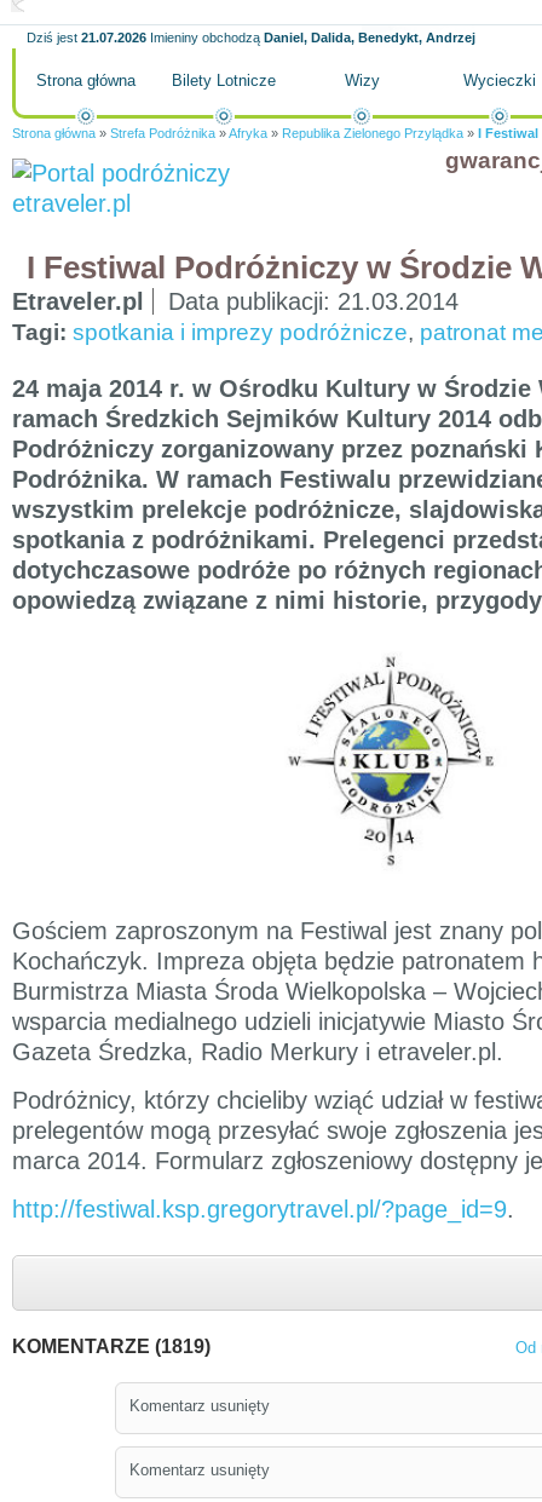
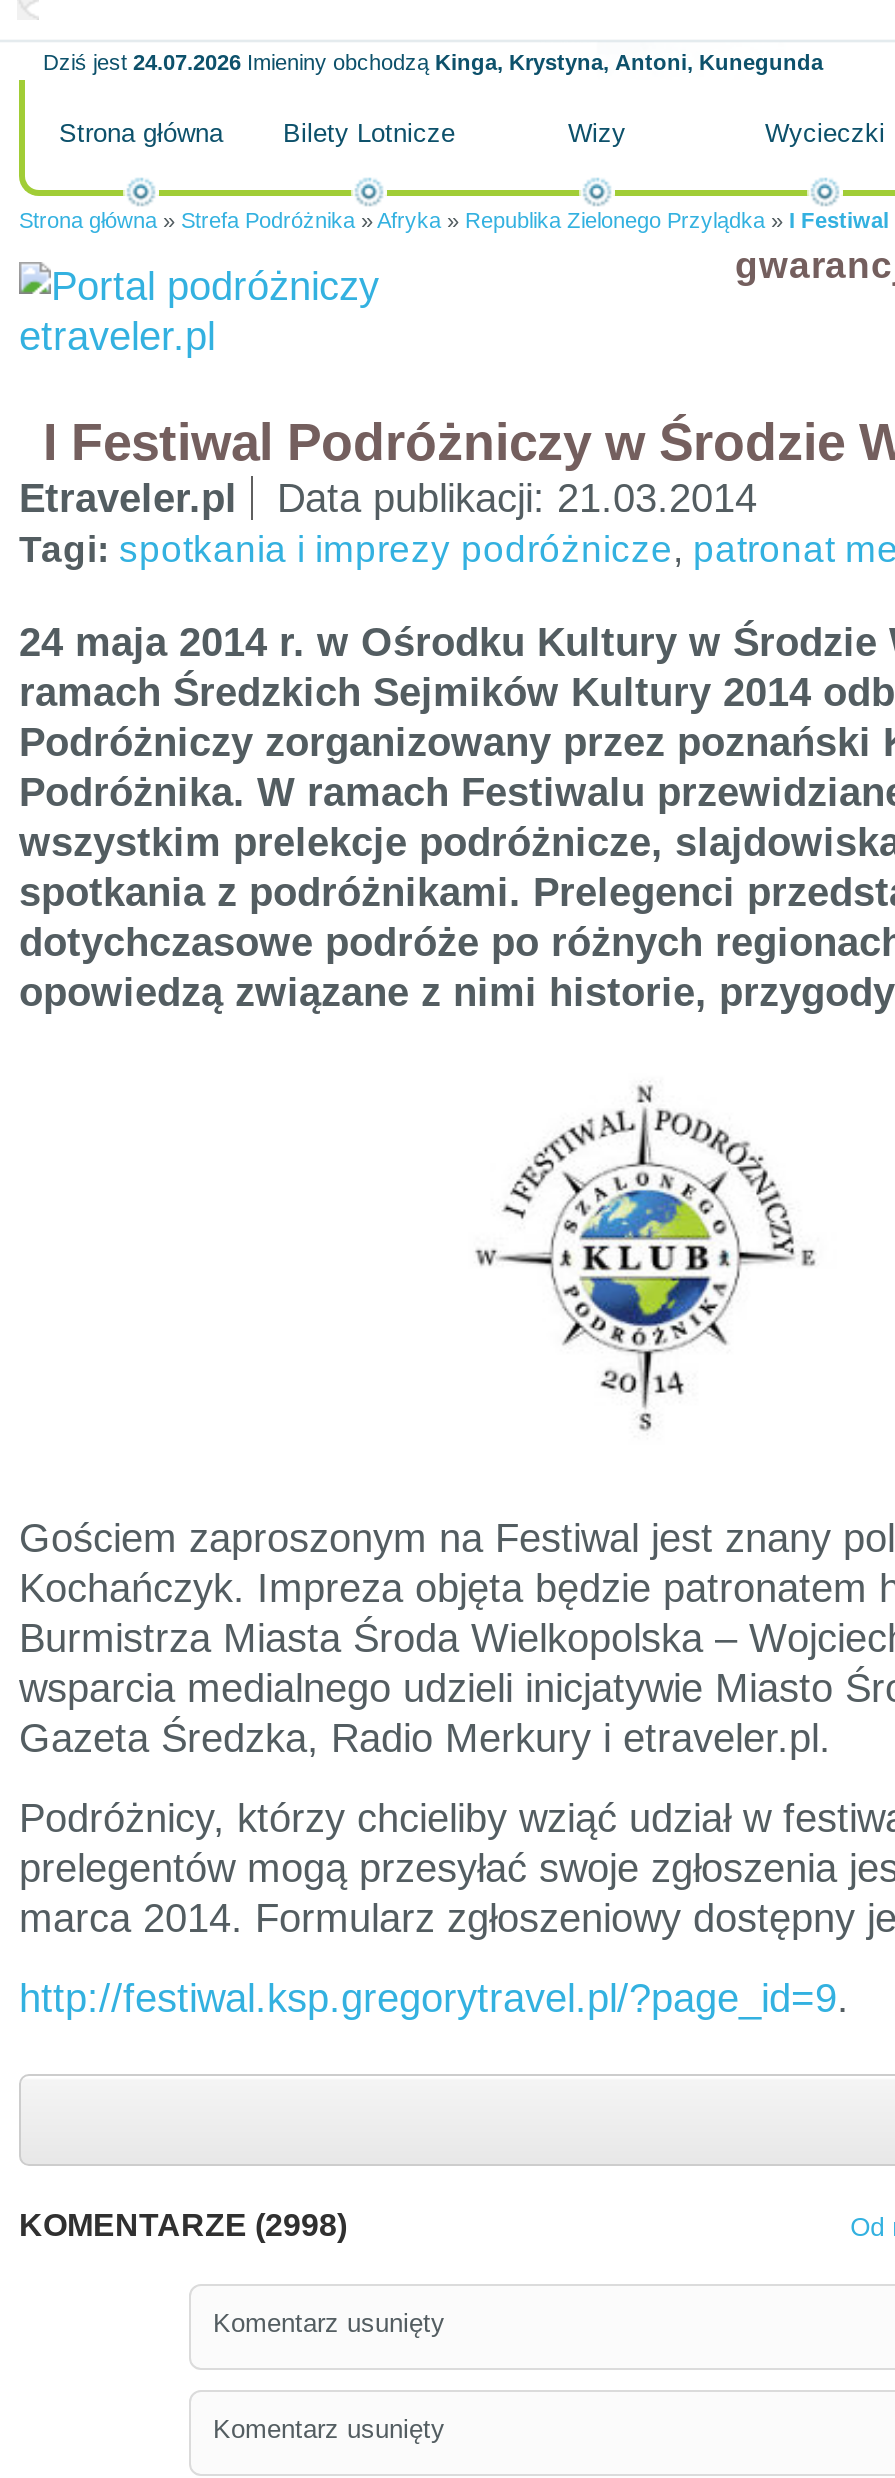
- Dziś jest 21.07.2026 Imieniny obchodzą Daniel, Dalida, Benedykt, Andrzej
+ Dziś jest 24.07.2026 Imieniny obchodzą Kinga, Krystyna, Antoni, Kunegunda

- KOMENTARZE (1819)
+ KOMENTARZE (2998)
